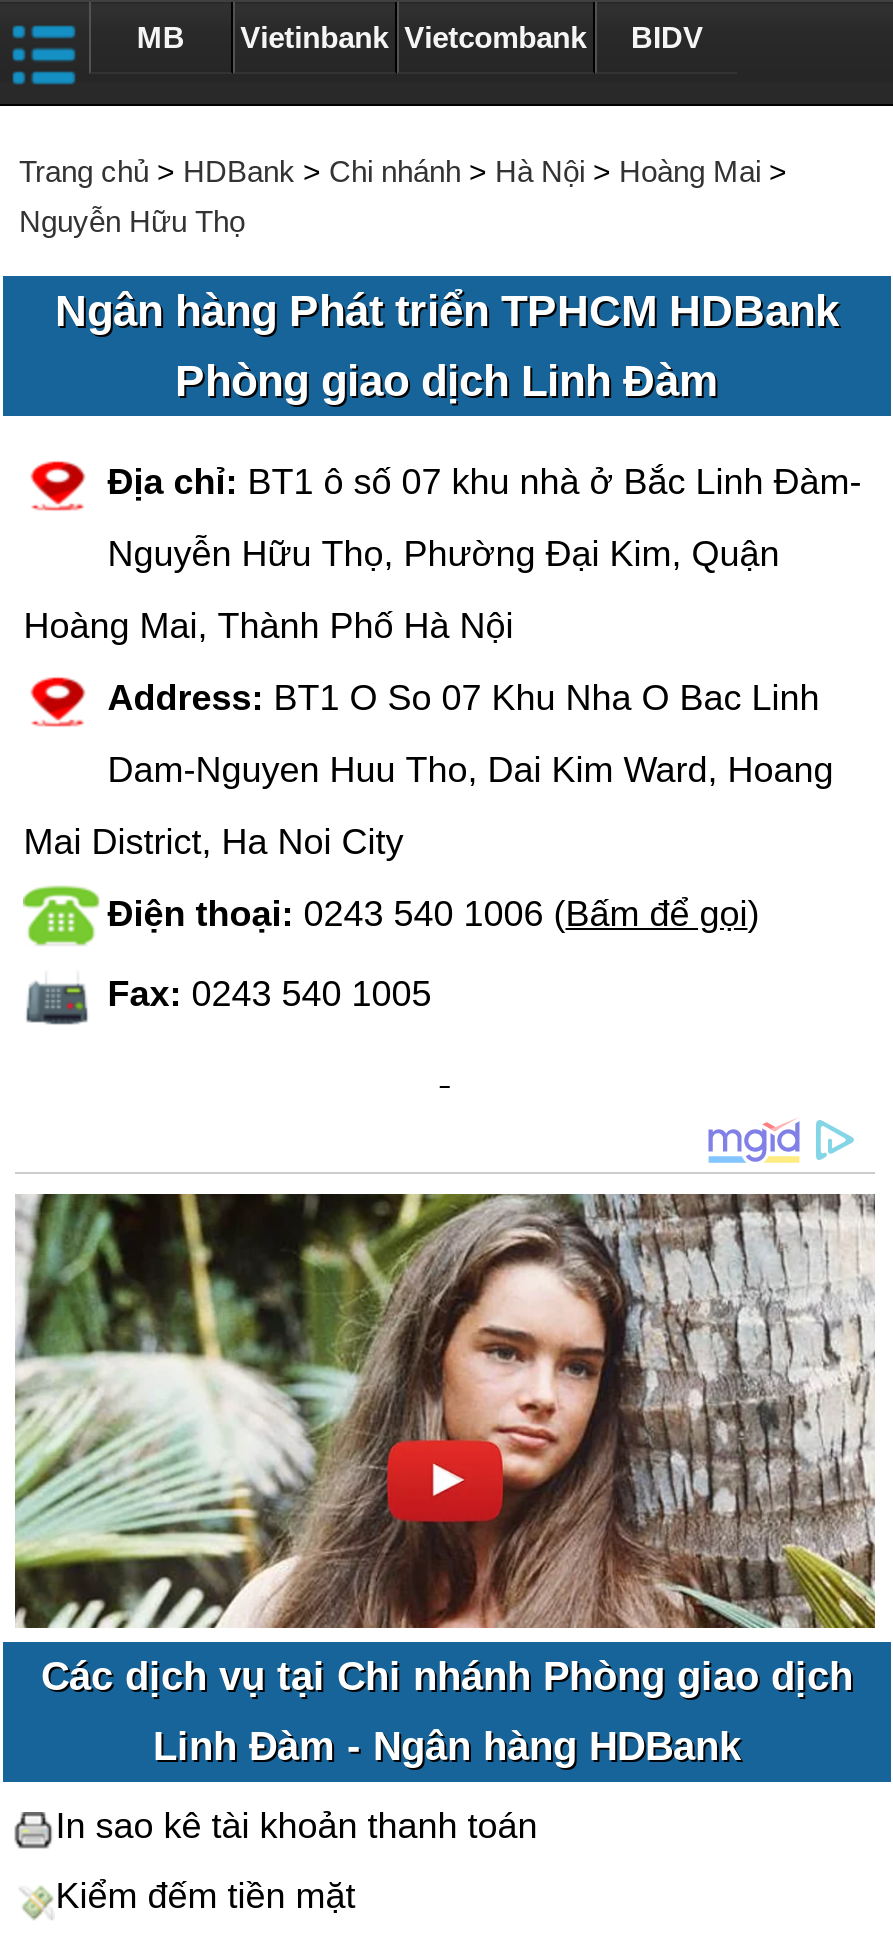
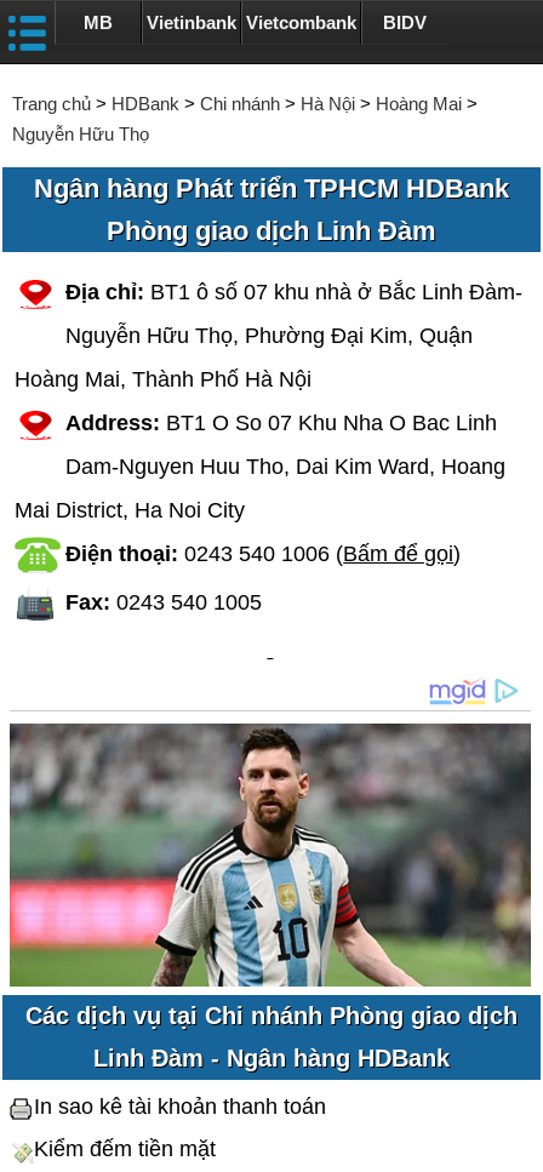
- [image]
+ [image]
